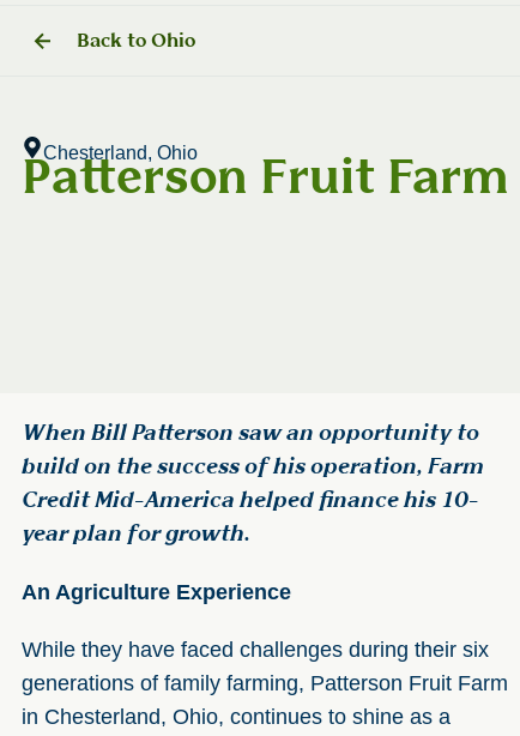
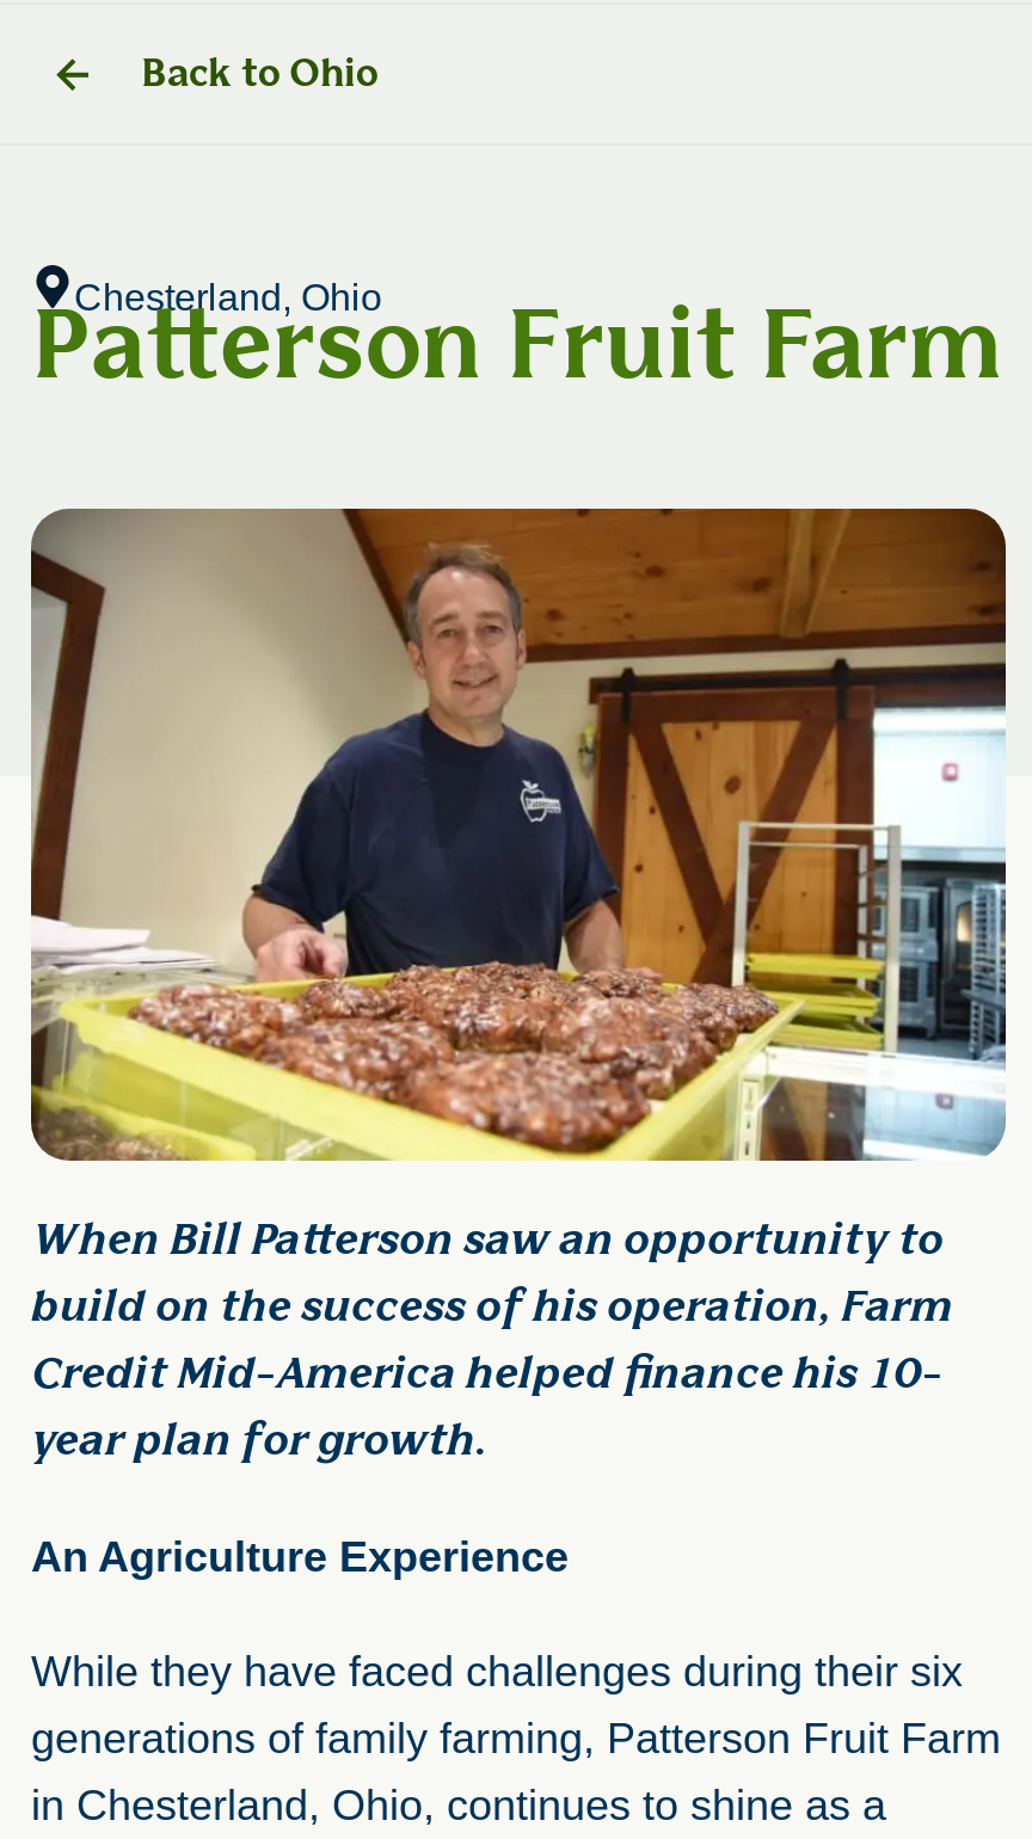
+ [image]
